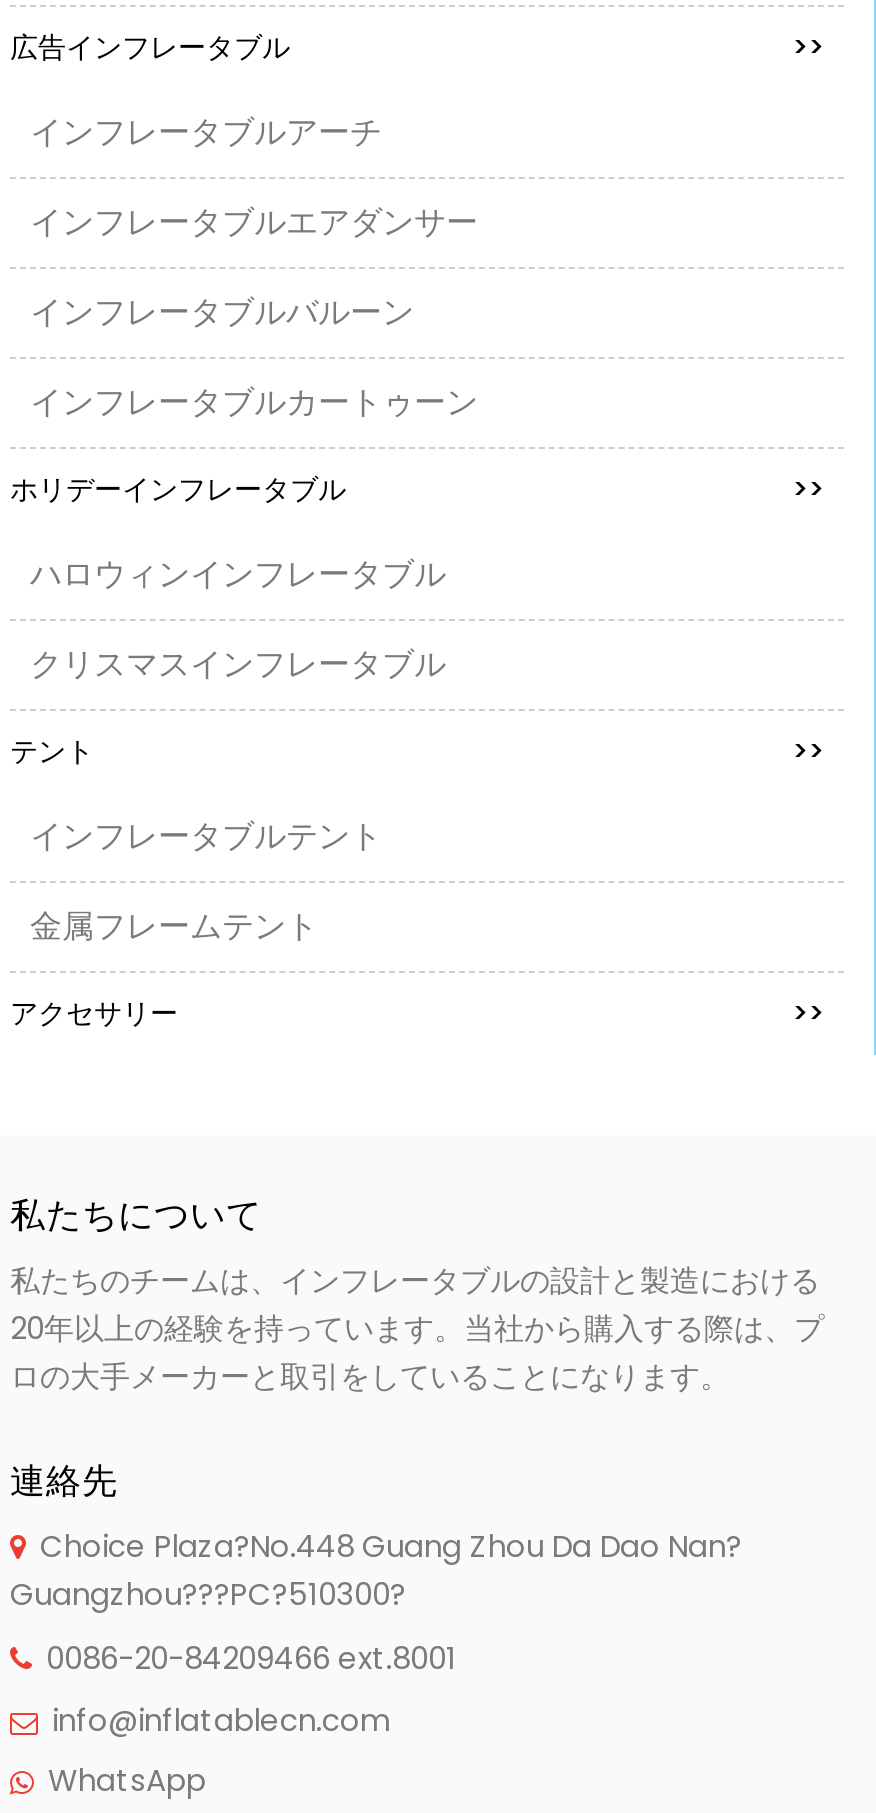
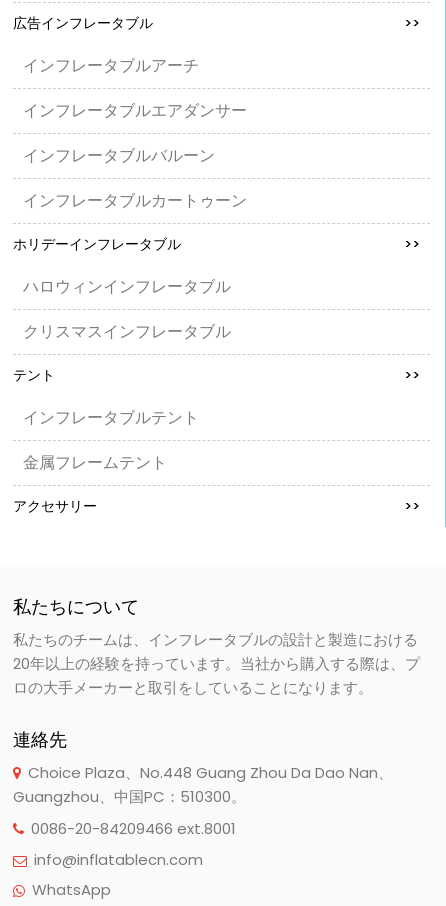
- Choice Plaza?No.448 Guang Zhou Da Dao Nan?
- Guangzhou???PC?510300?
+ Choice Plaza、No.448 Guang Zhou Da Dao Nan、
+ Guangzhou、中国PC：510300。
